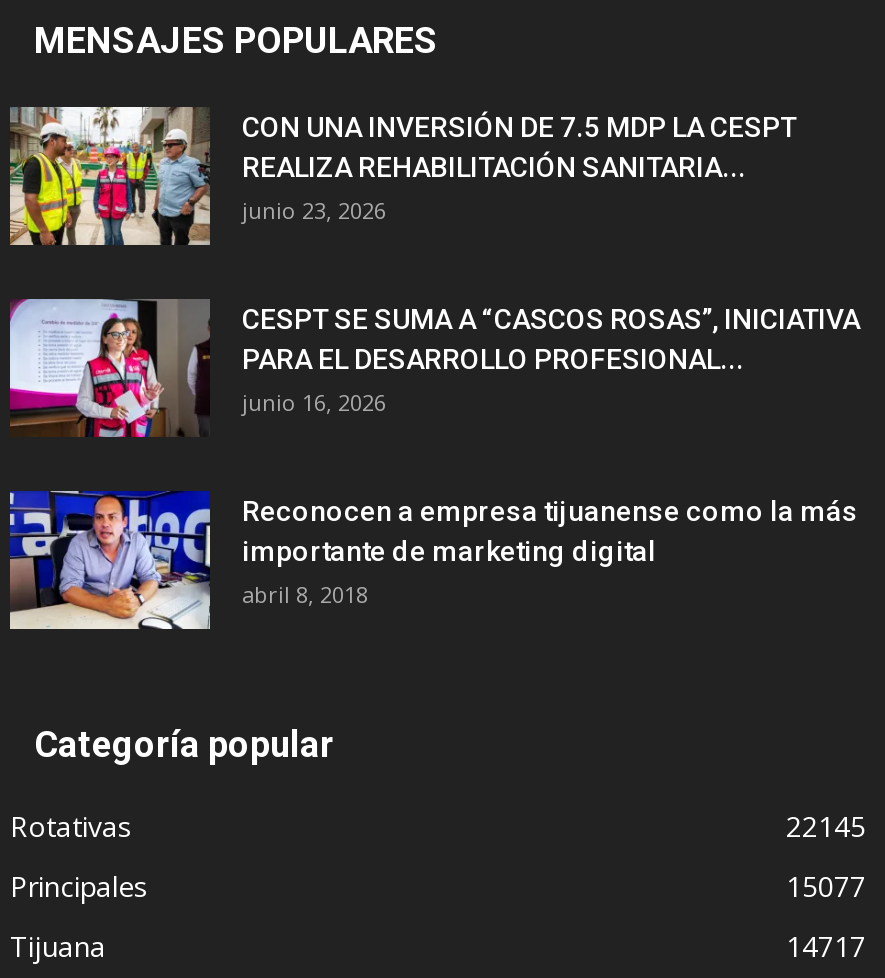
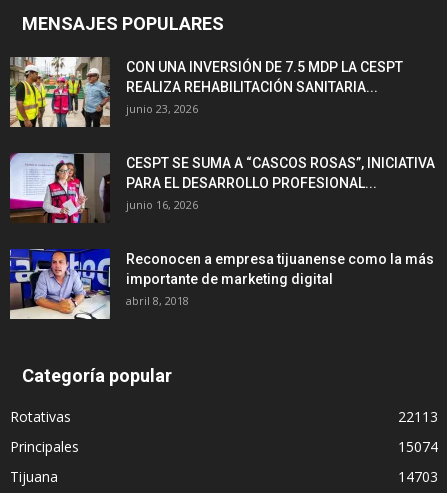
- 22145
+ 22113

- 15077
+ 15074

- 14717
+ 14703
